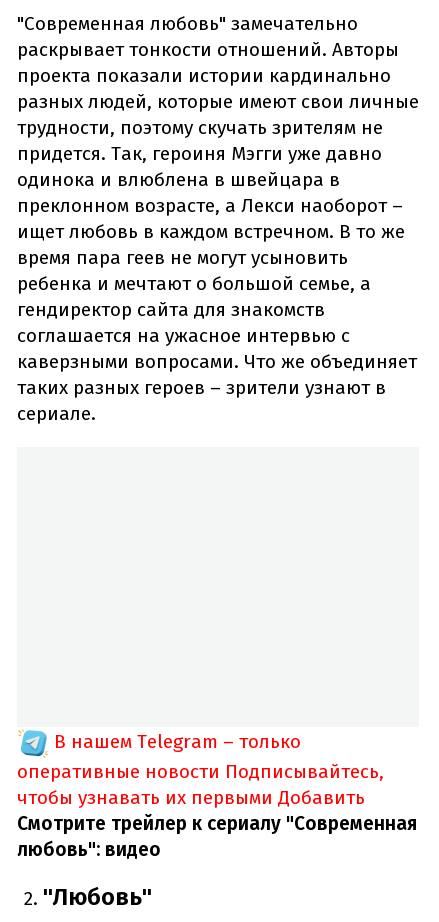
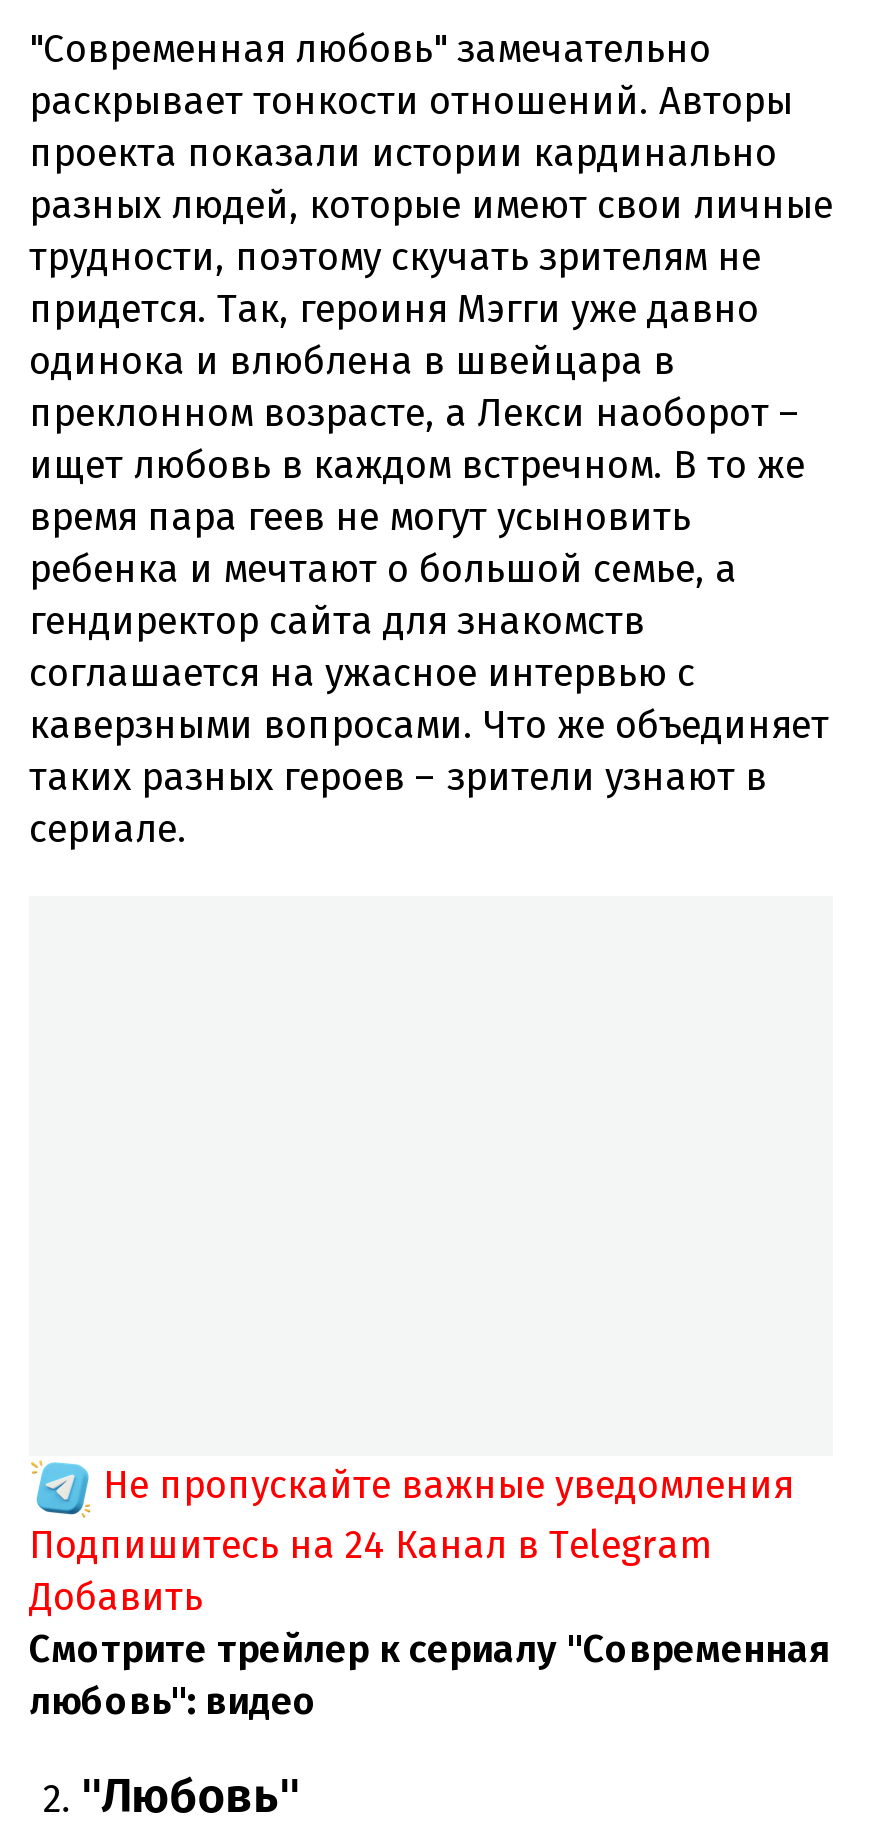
- В нашем Telegram – только
- оперативные новости Подписывайтесь,
- чтобы узнавать их первыми Добавить
+ Не пропускайте важные уведомления
+ Подпишитесь на 24 Канал в Telegram
+ Добавить
